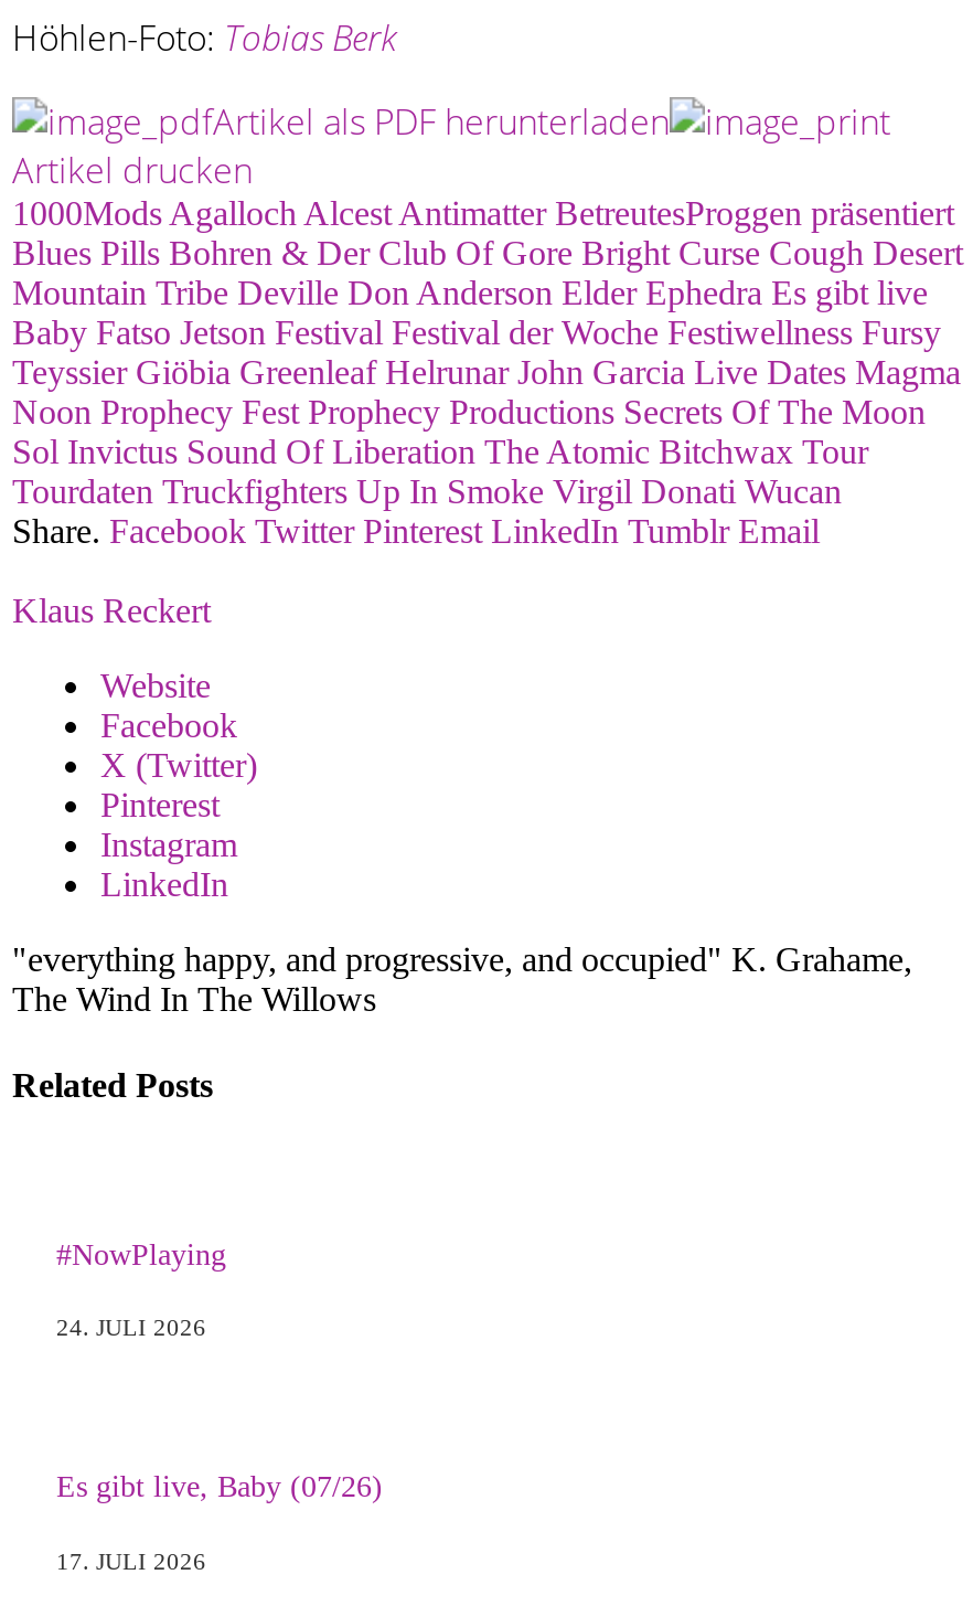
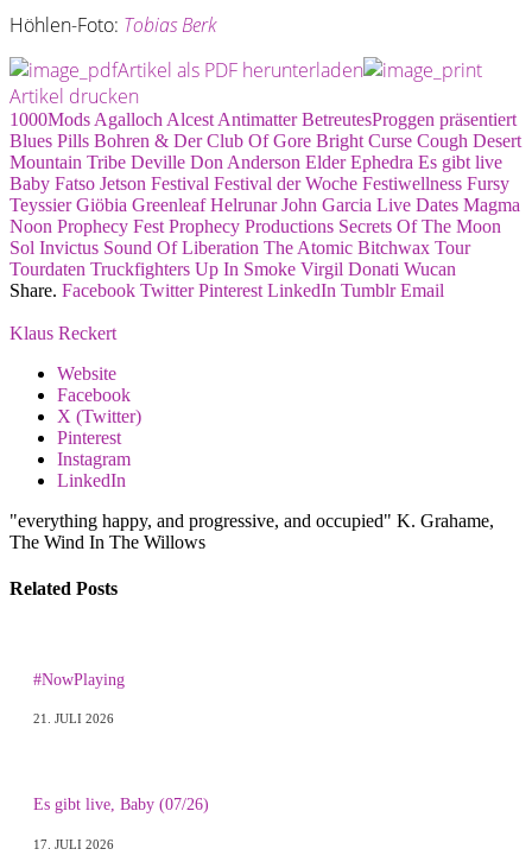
- 24. JULI 2026
+ 21. JULI 2026
